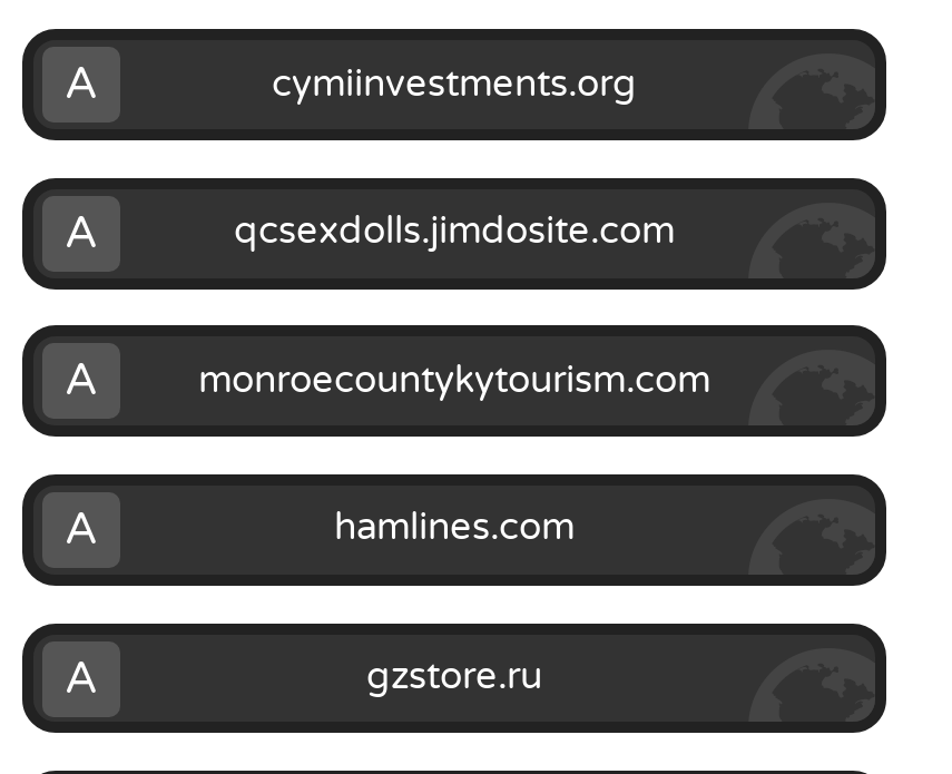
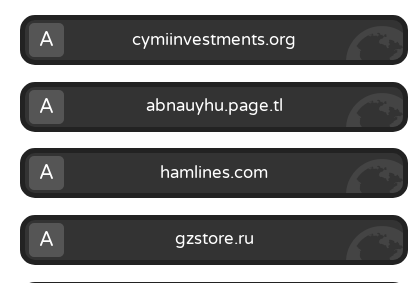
- qcsexdolls.jimdosite.com
- A
- monroecountykytourism.com
+ abnauyhu.page.tl
